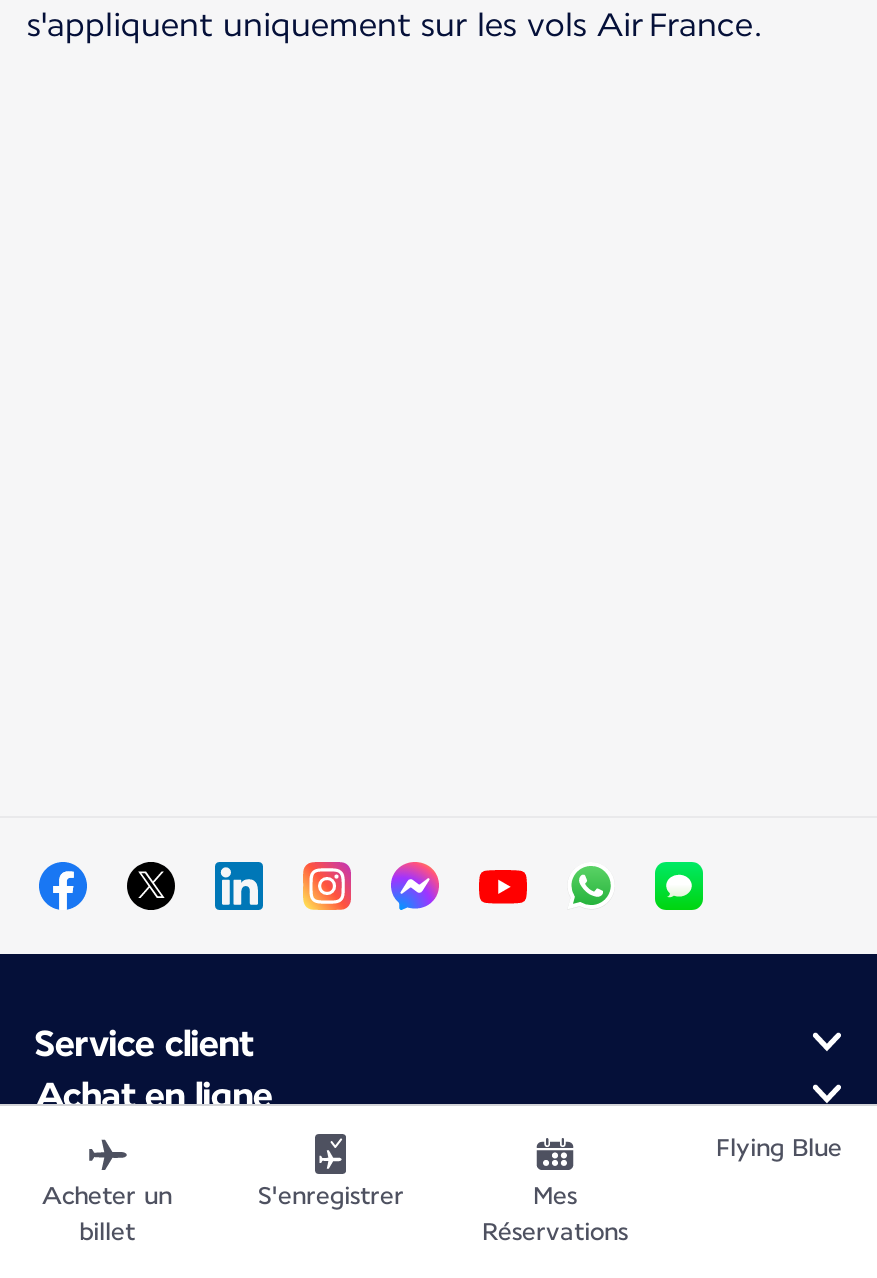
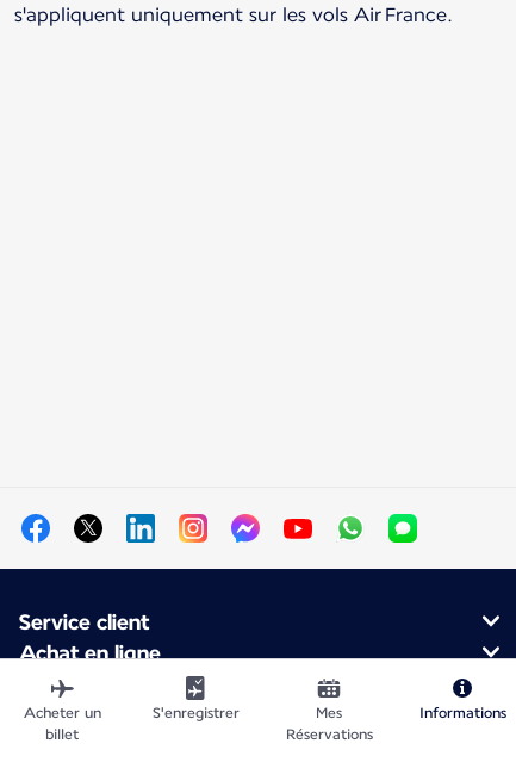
- Flying Blue
+ Informations
